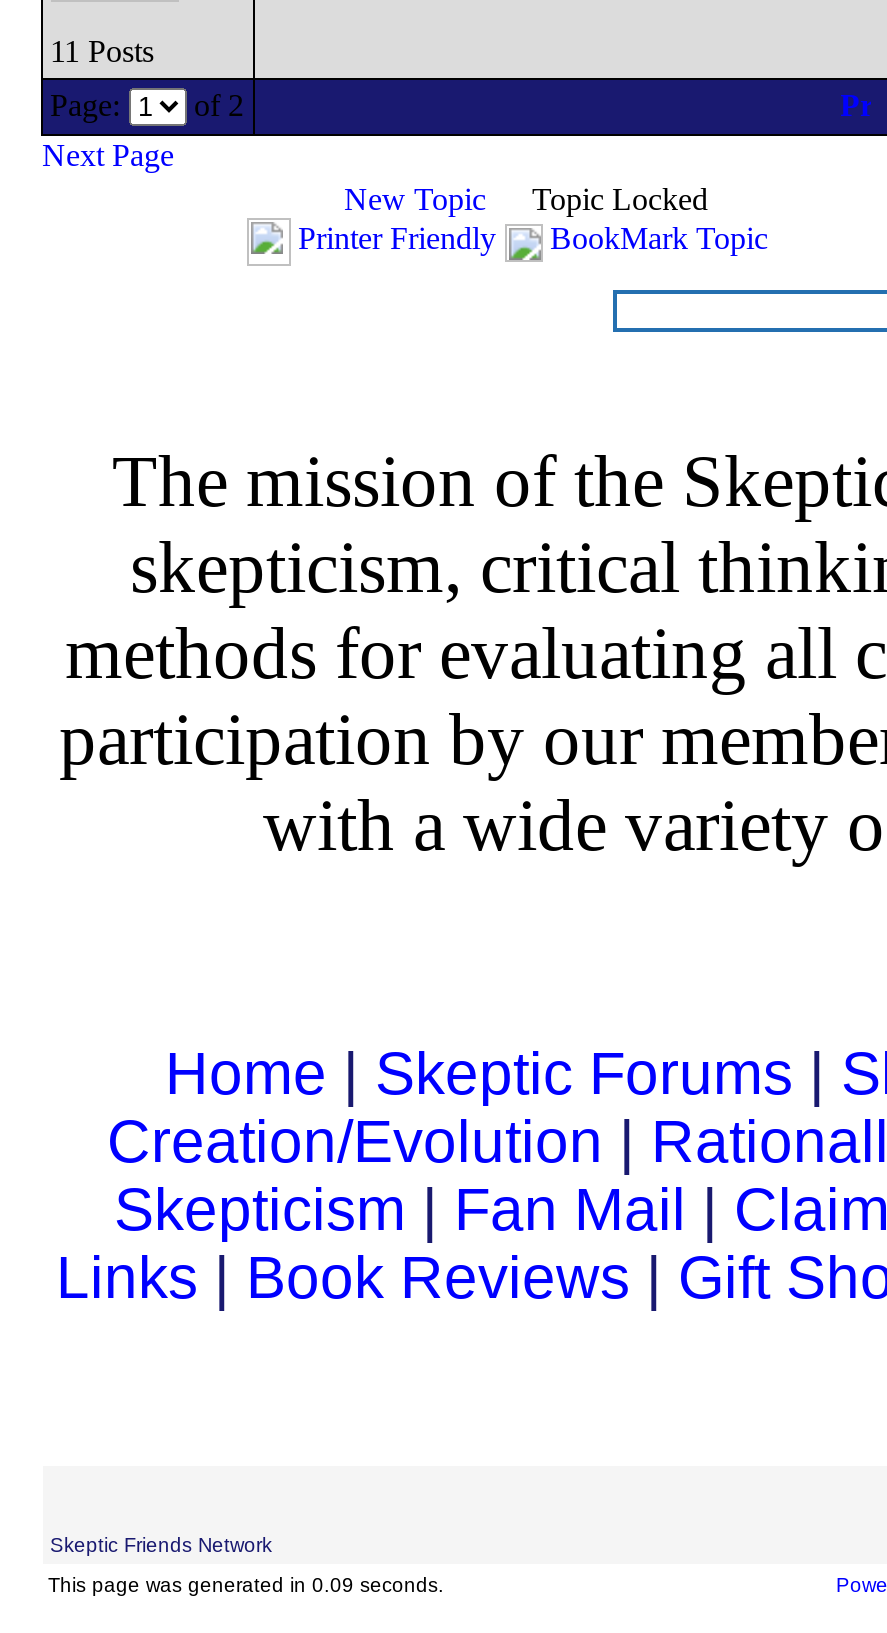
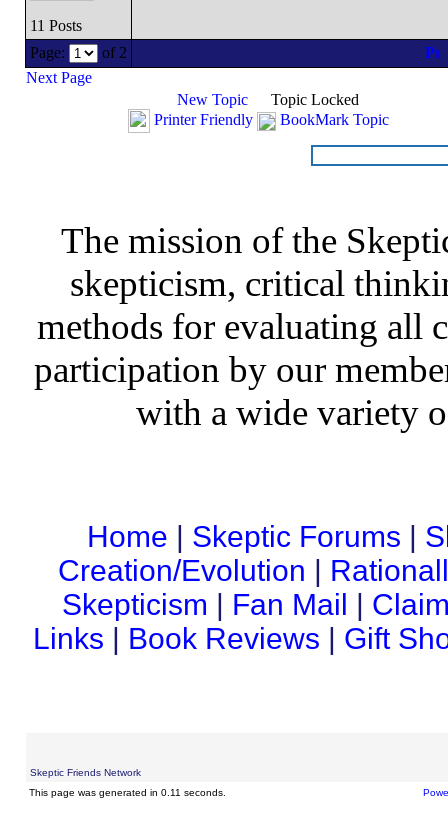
- This page was generated in 0.09 seconds.
+ This page was generated in 0.11 seconds.
